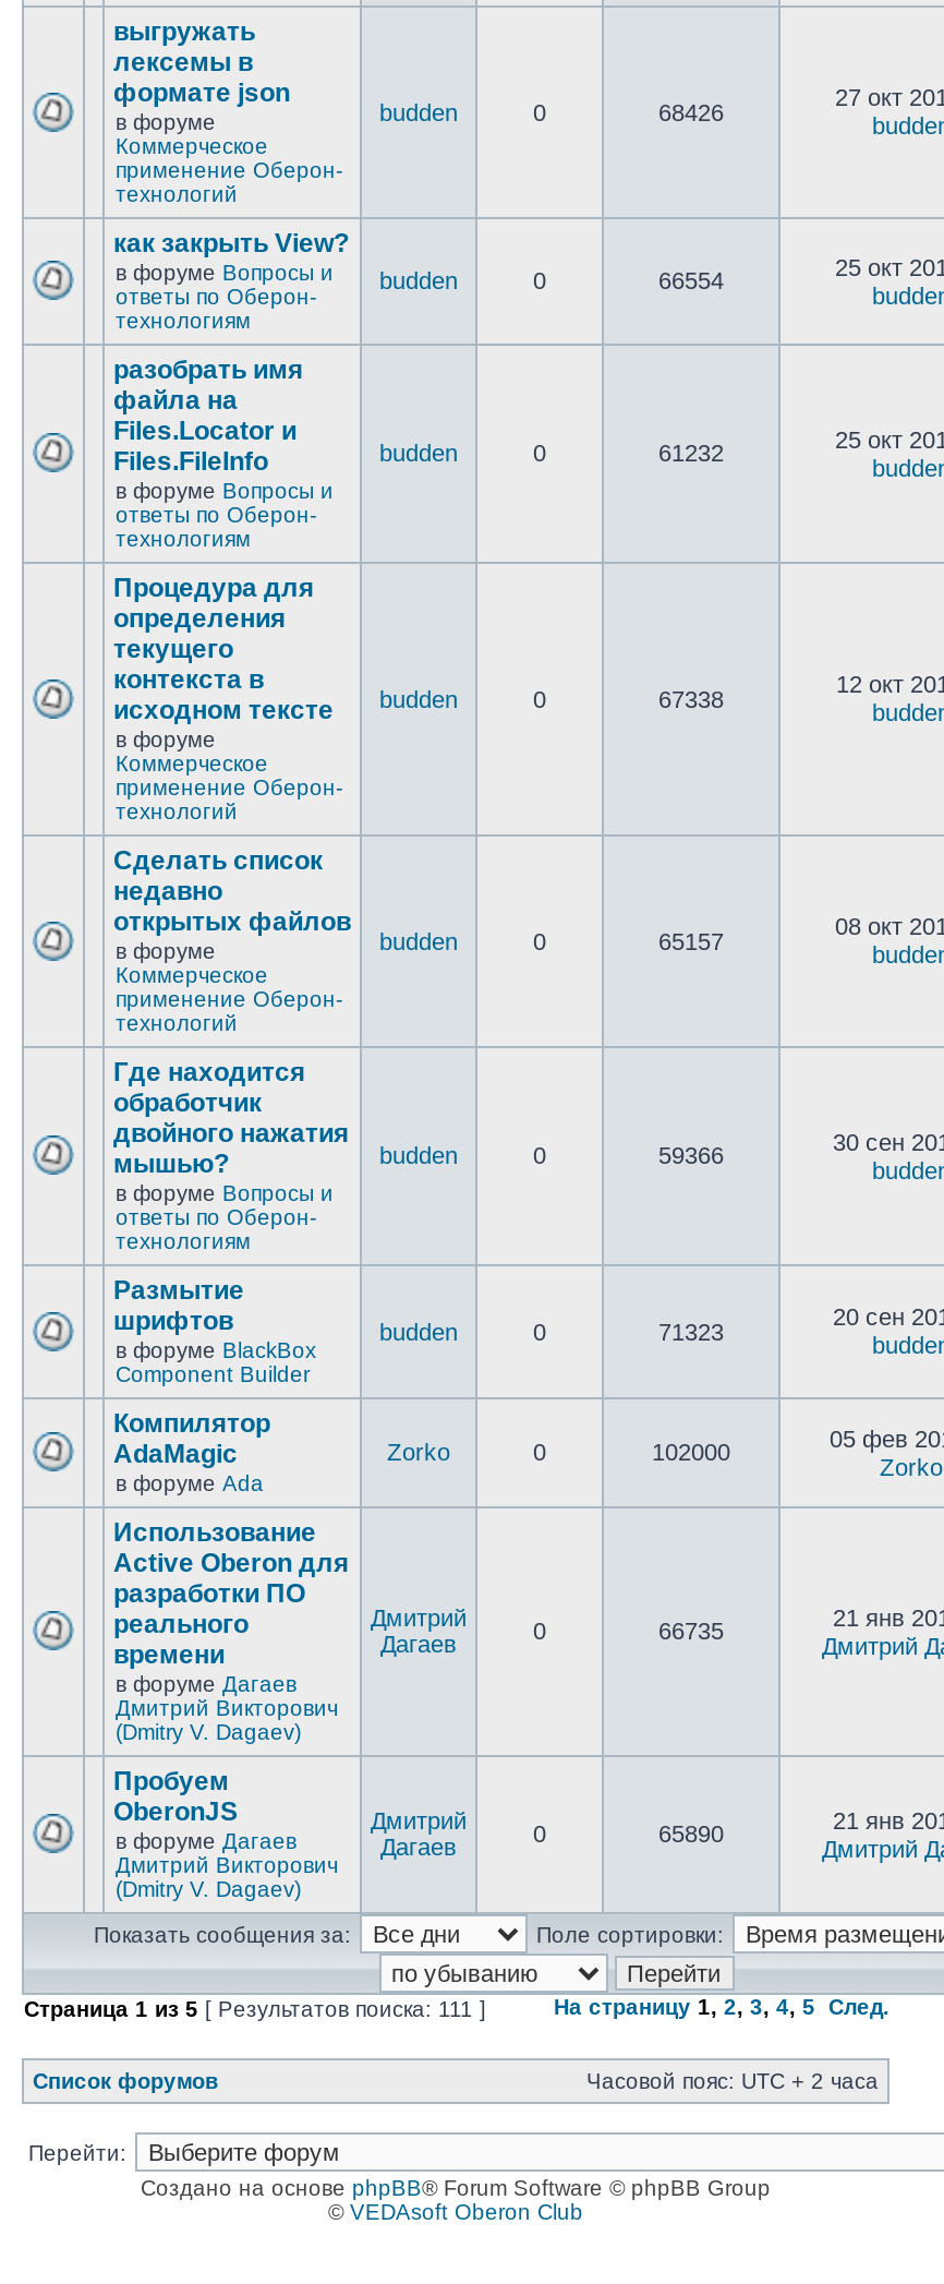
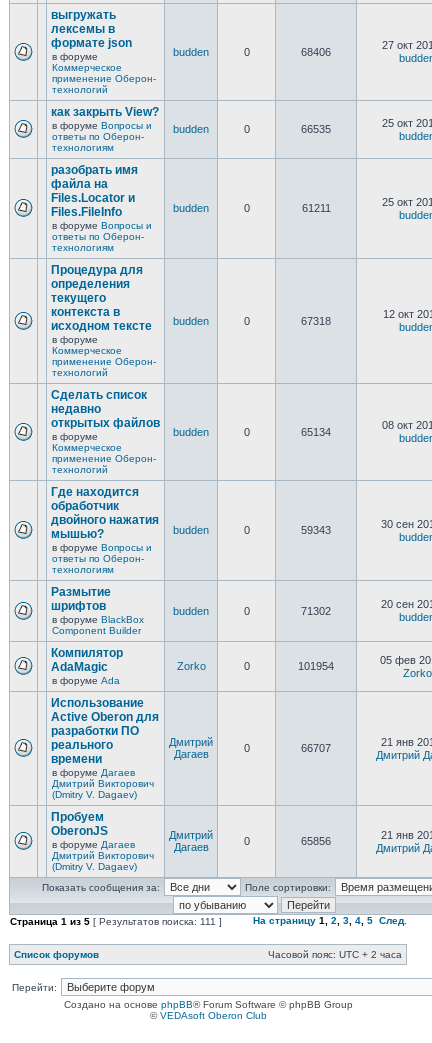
- 68426
+ 68406

- 66554
+ 66535

- 61232
+ 61211

- 67338
+ 67318

- 65157
+ 65134

- 59366
+ 59343

- 71323
+ 71302

- 102000
+ 101954

- 66735
+ 66707

- 65890
+ 65856
